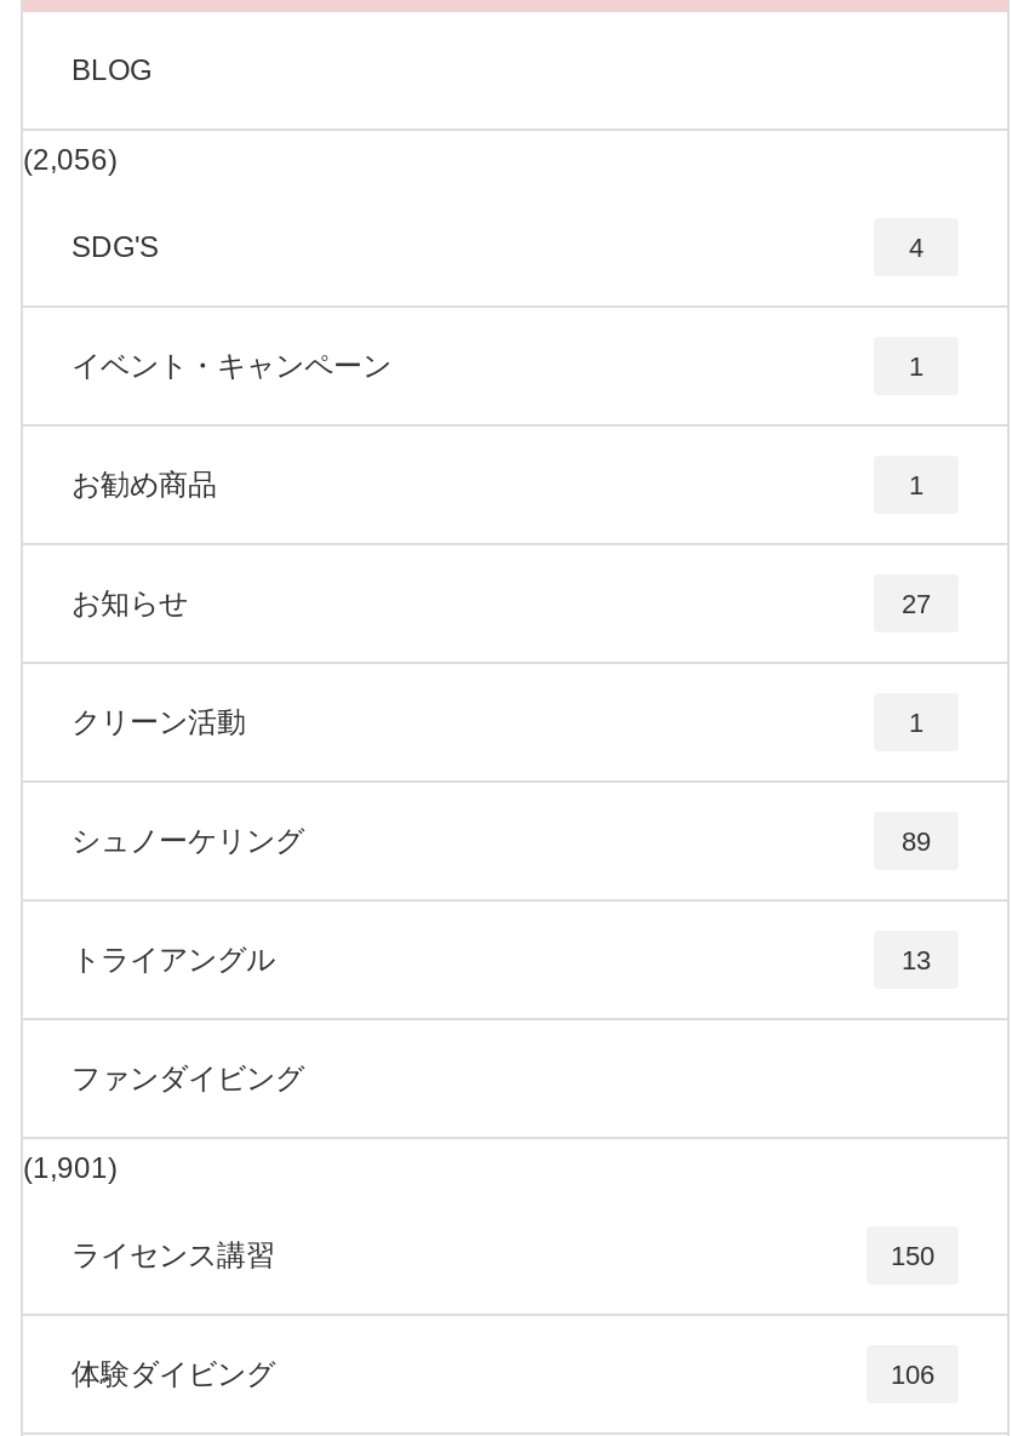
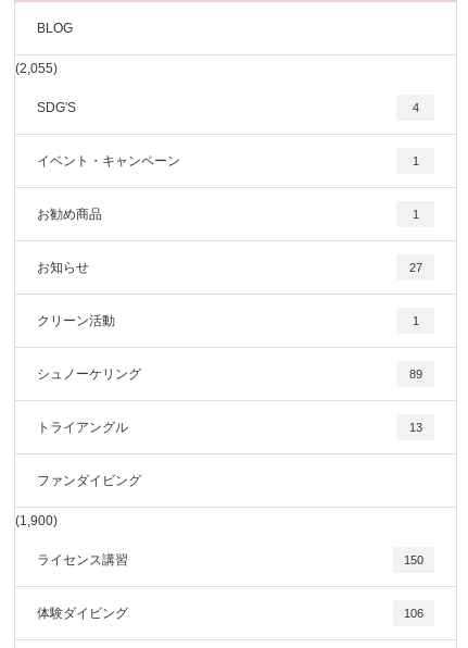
- (2,056)
+ (2,055)

- (1,901)
+ (1,900)
